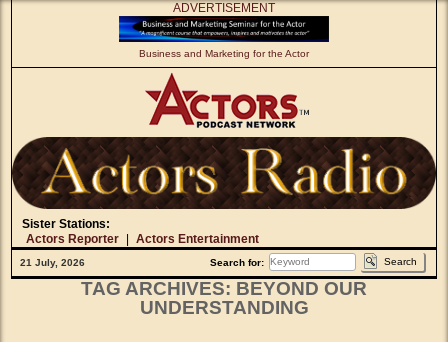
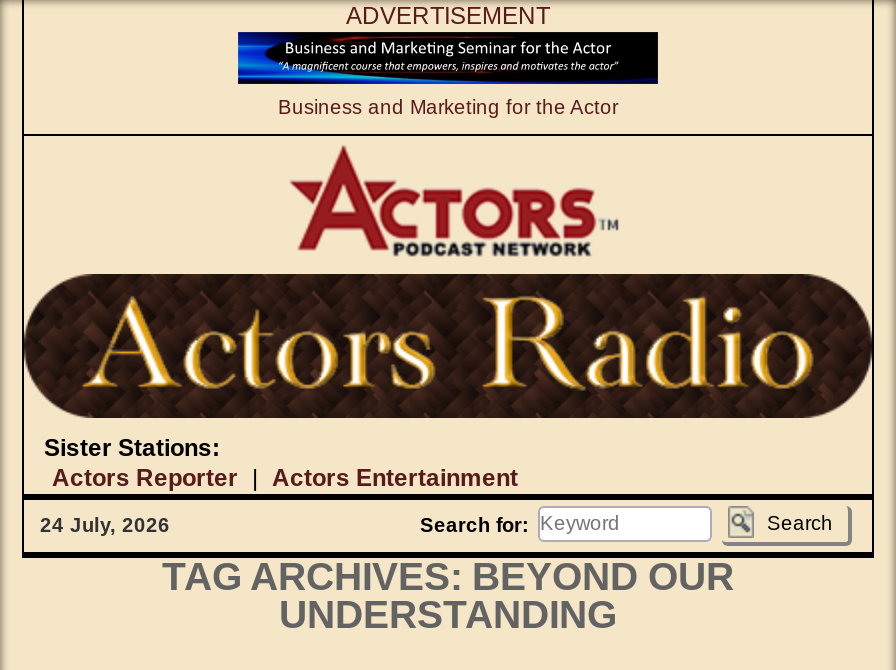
- 21 July, 2026
+ 24 July, 2026
